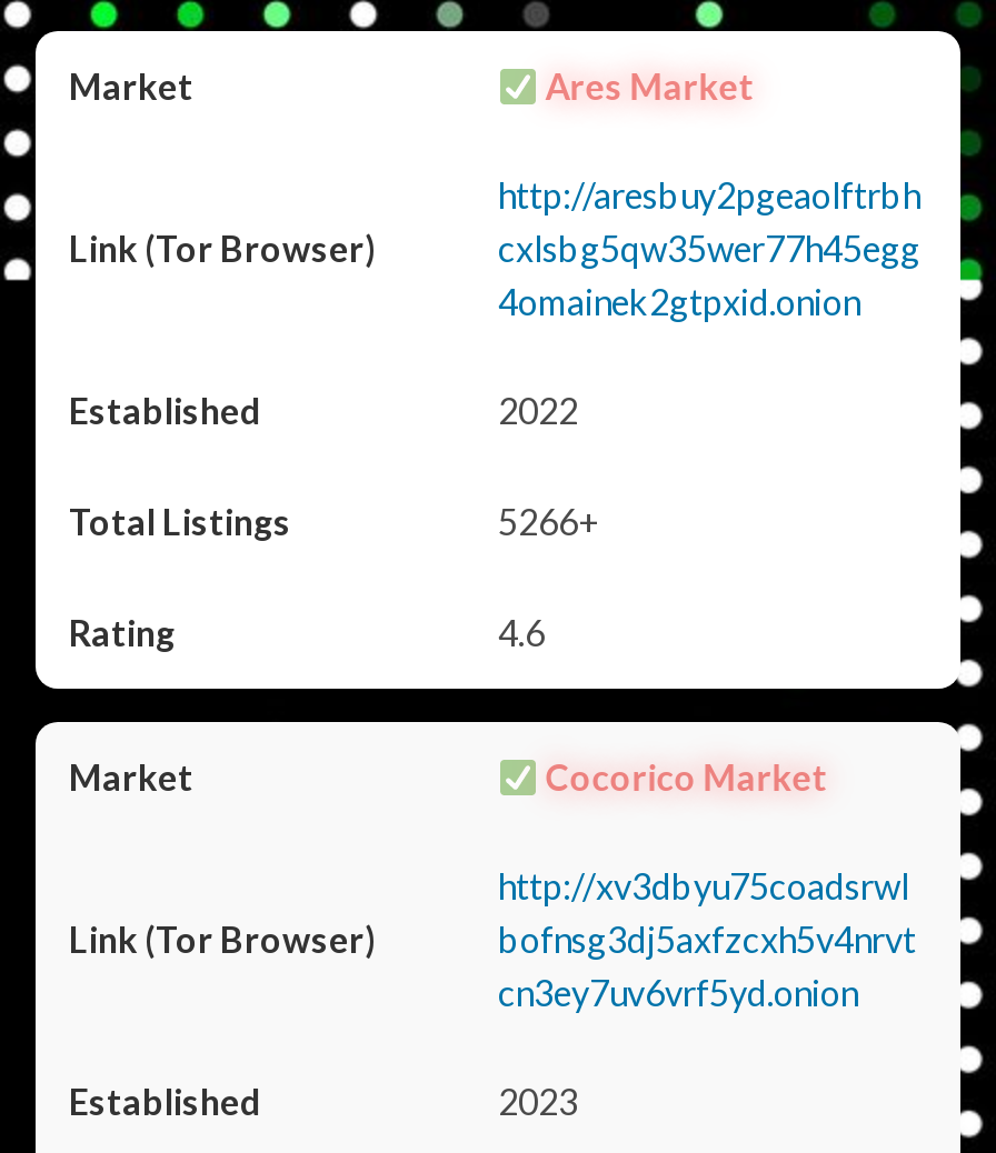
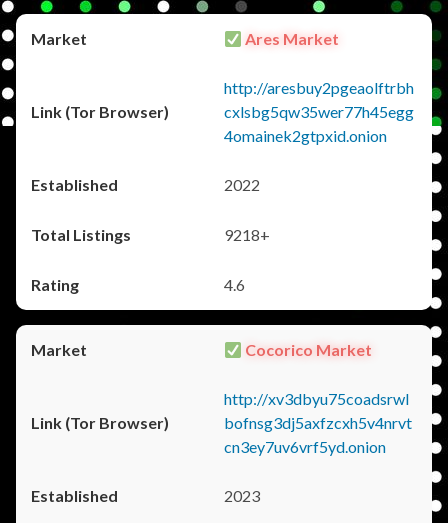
- 5266+
+ 9218+
